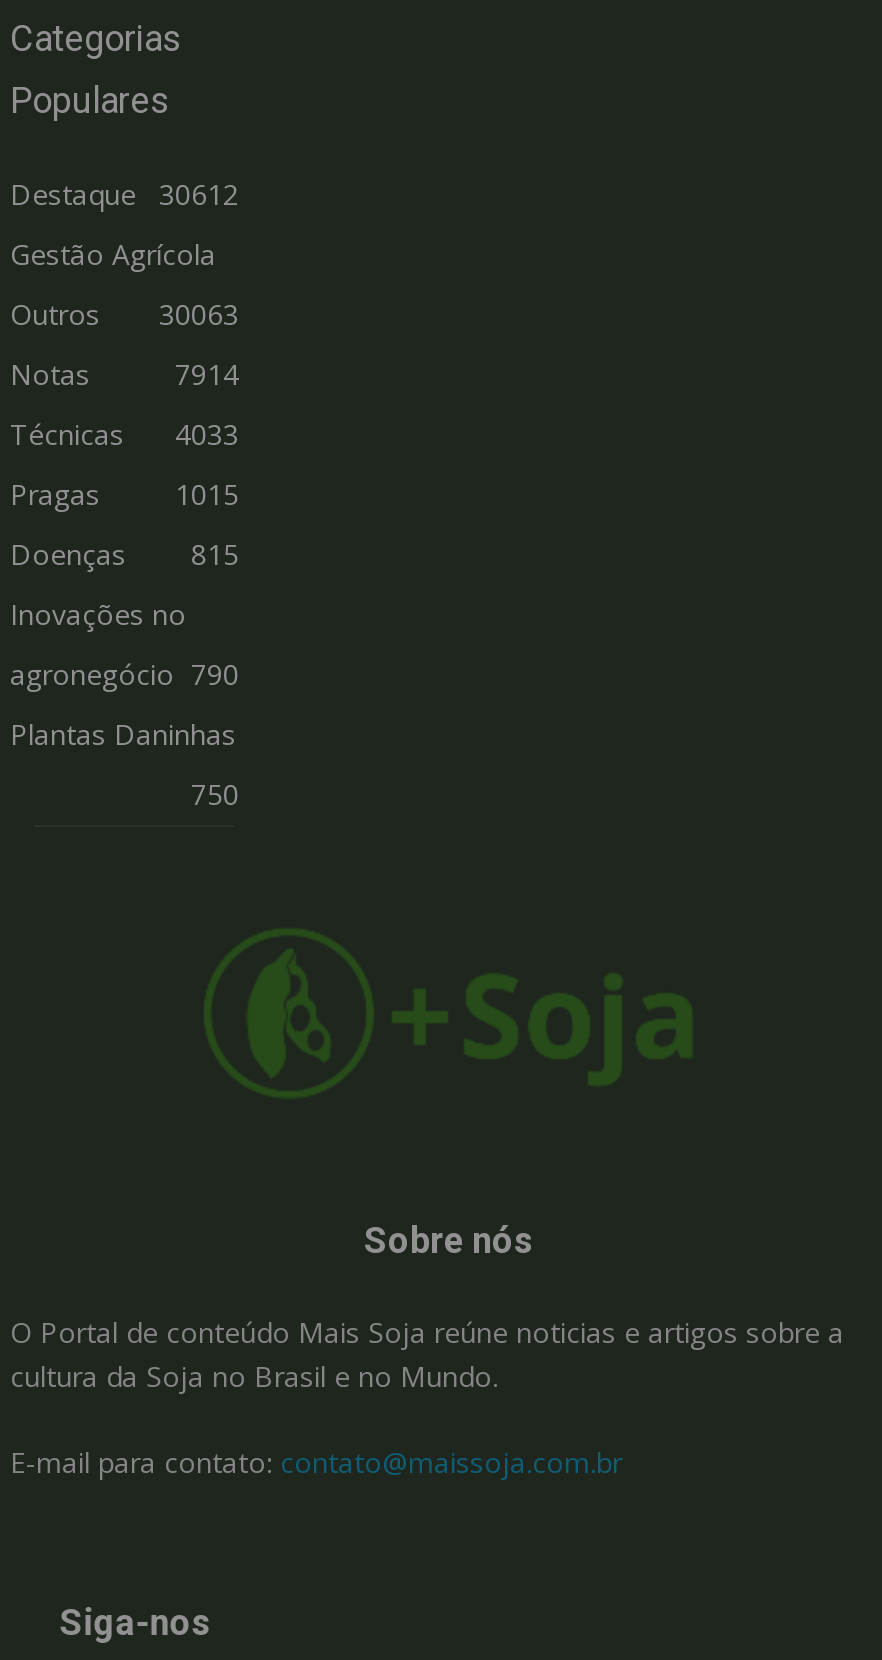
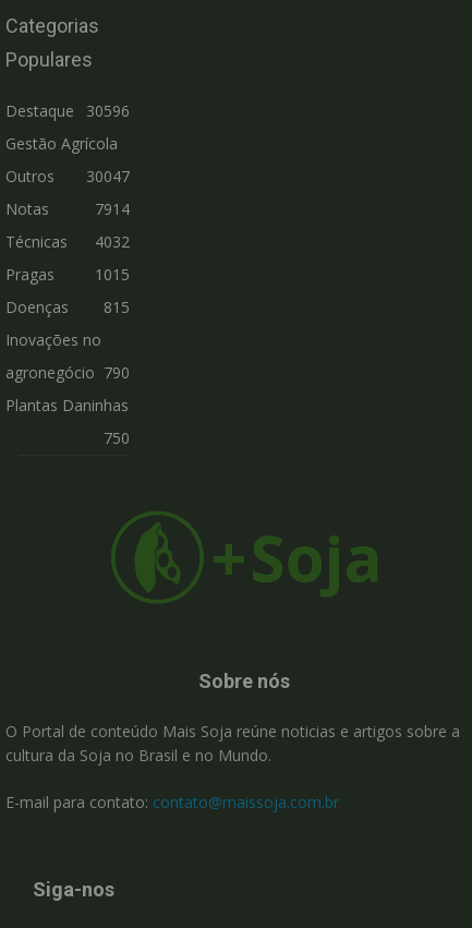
- Destaque 30612
+ Destaque 30596

- Outros 30063
+ Outros 30047

- Técnicas 4033
+ Técnicas 4032
